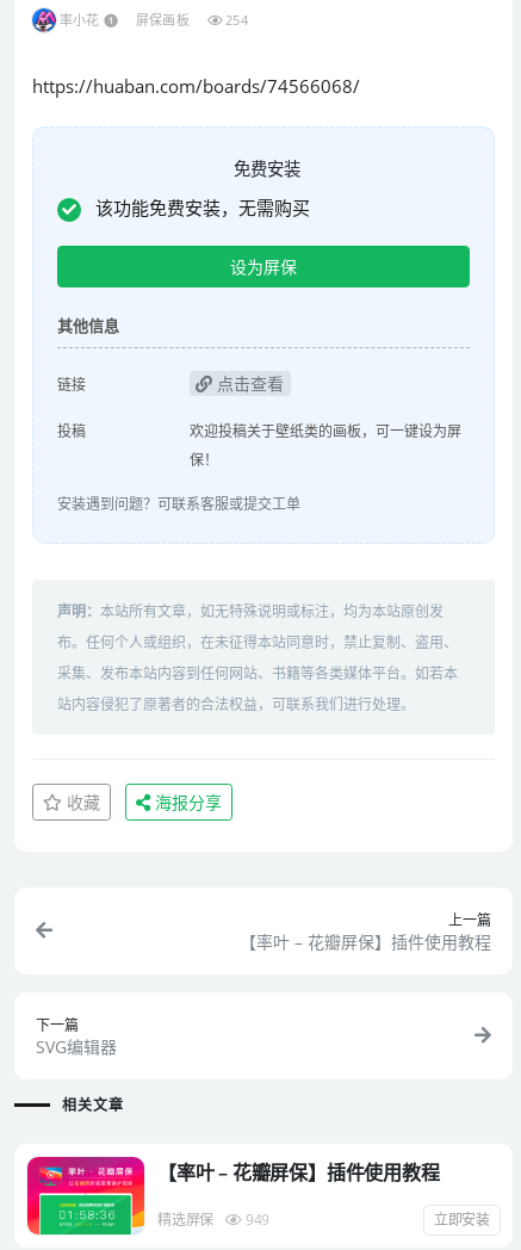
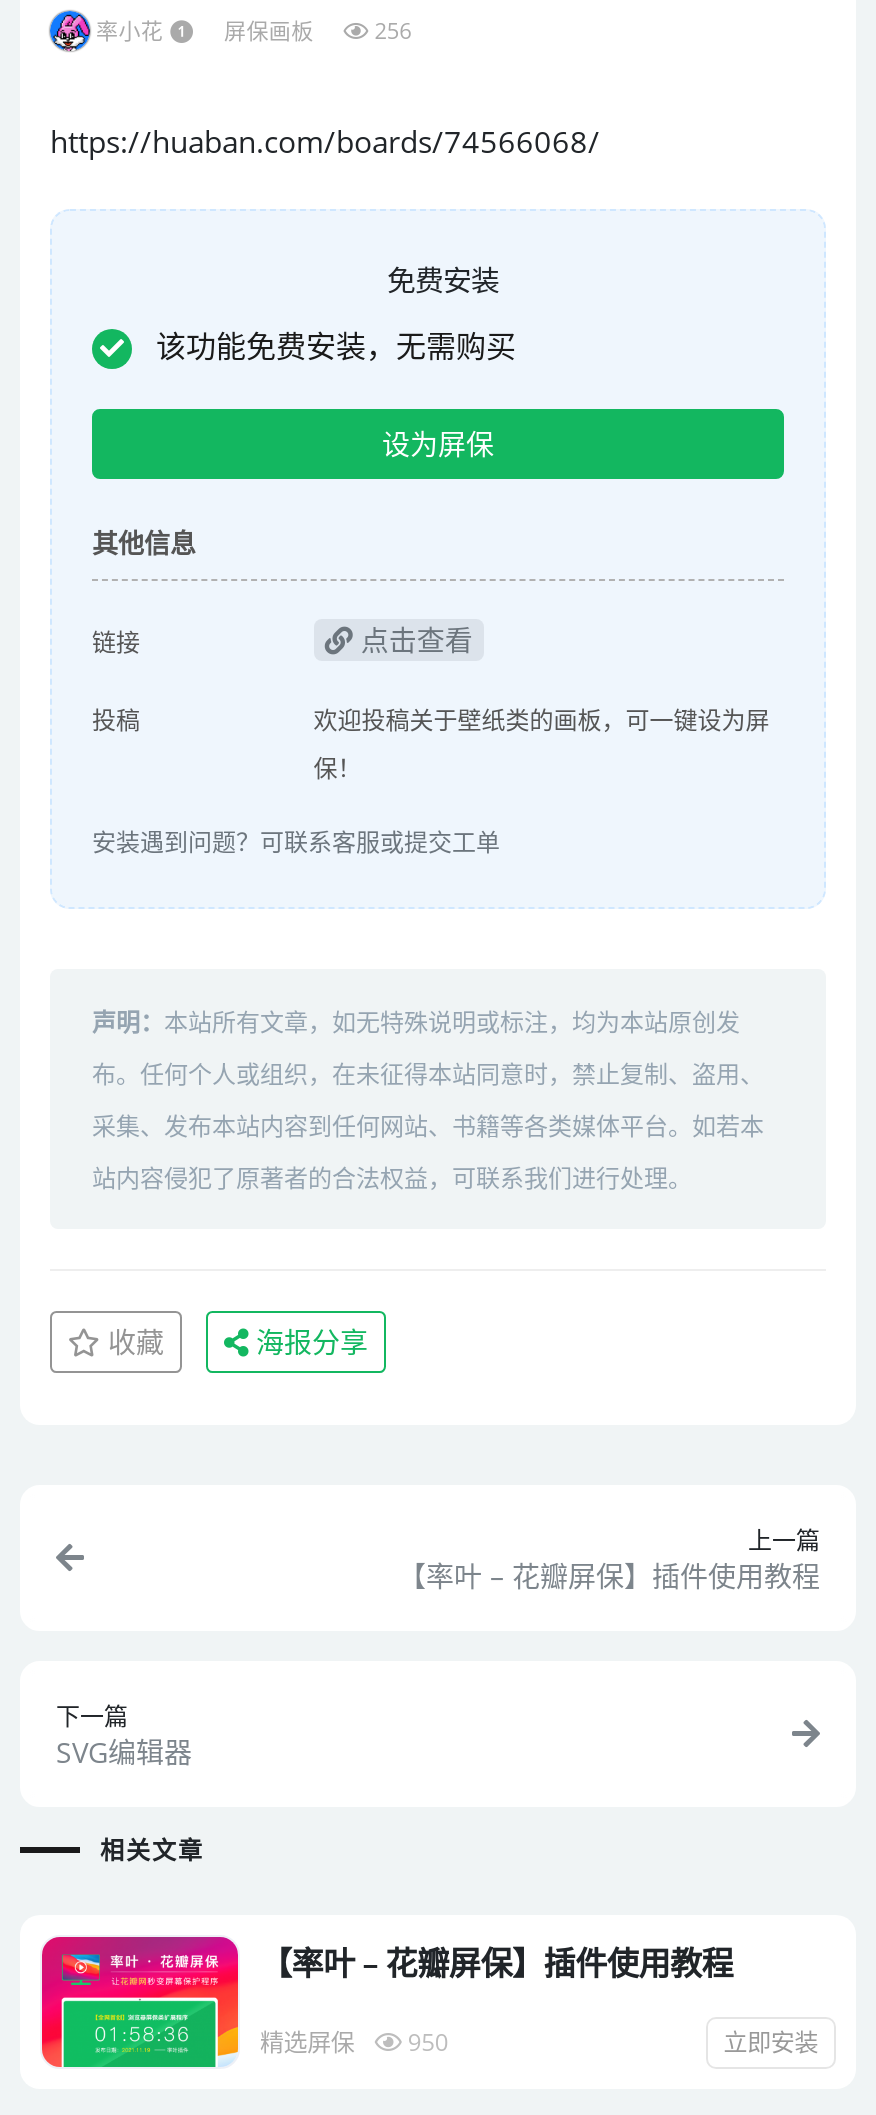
- 254
+ 256

- 精选屏保 949
+ 精选屏保 950
